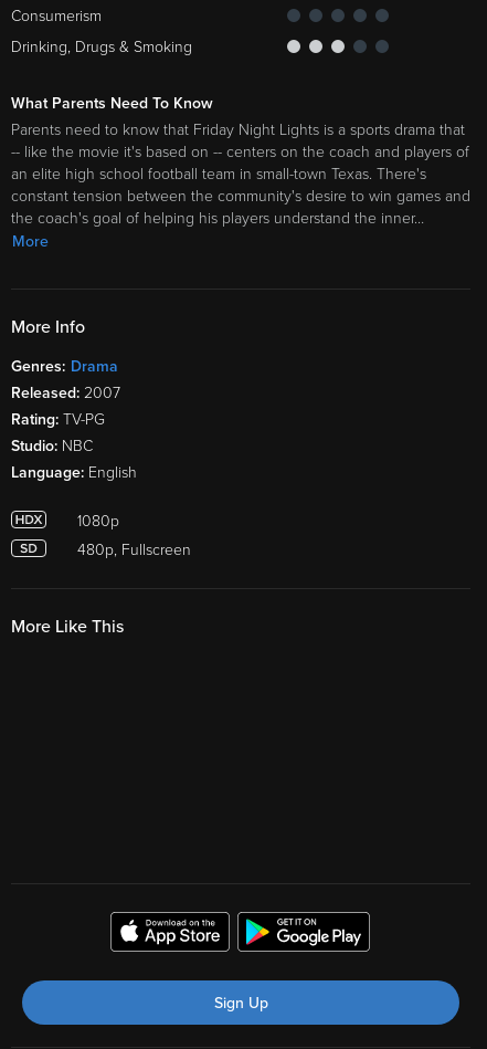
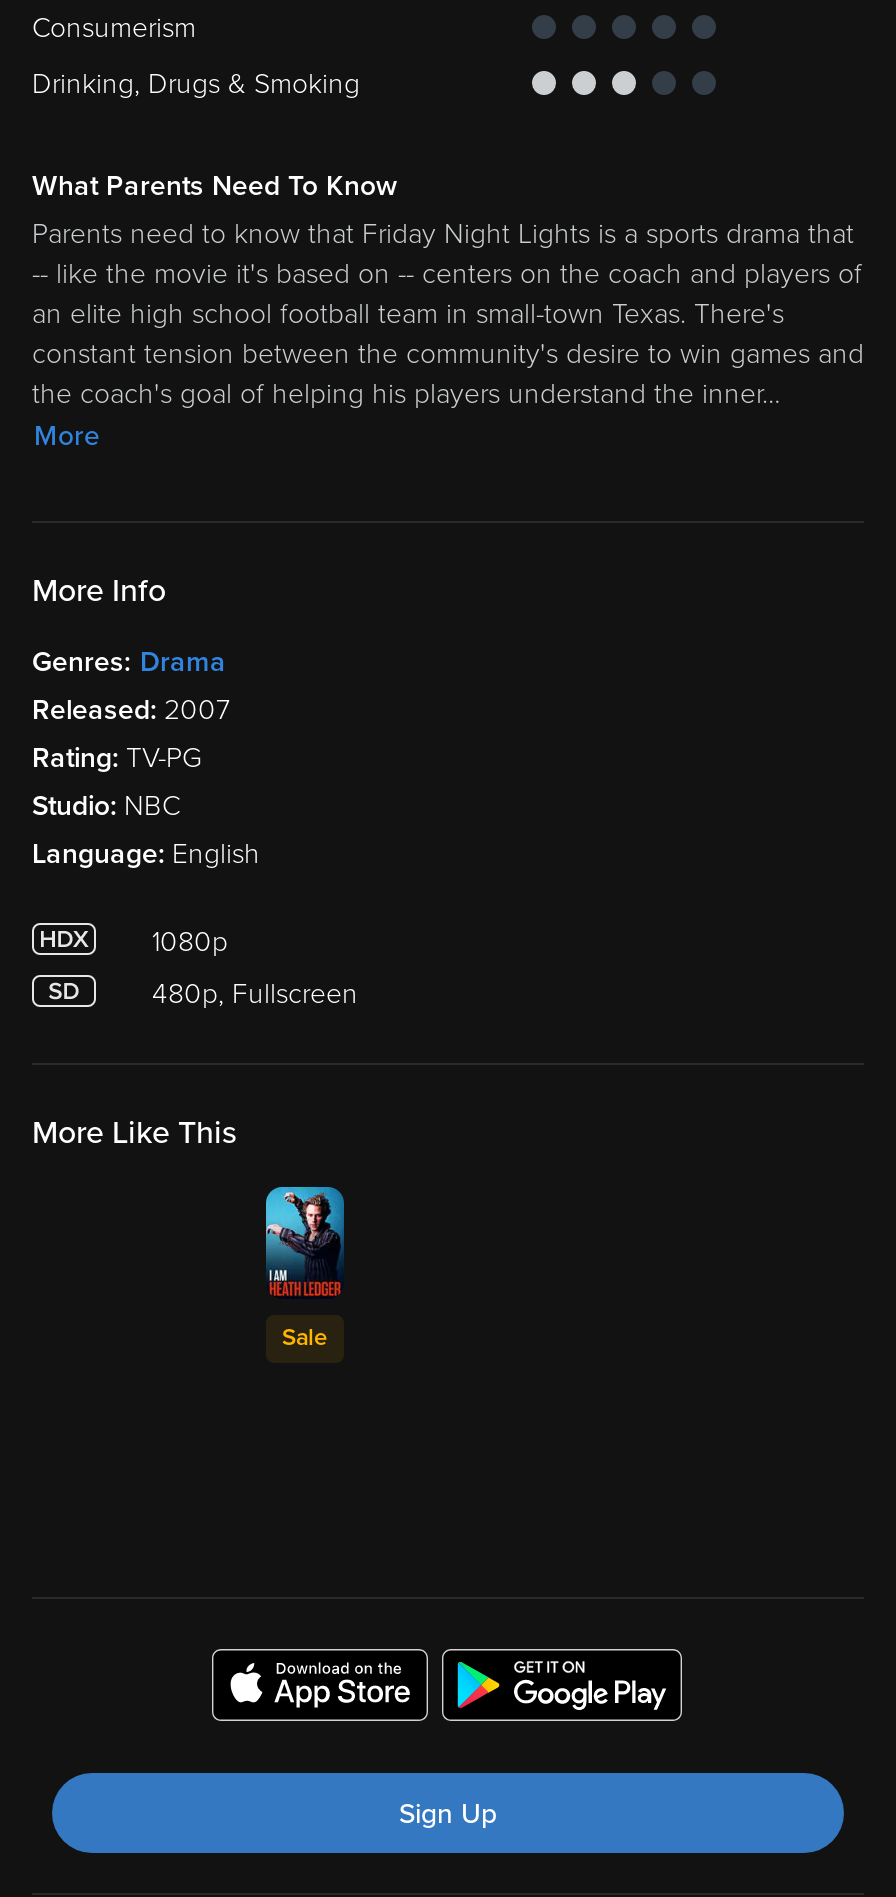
+ [image]
+ Sale
